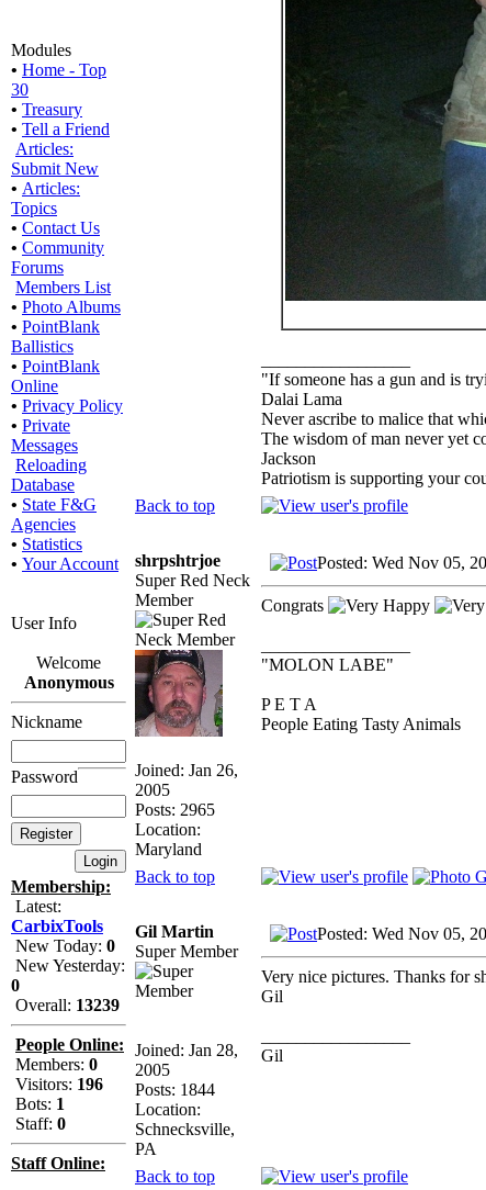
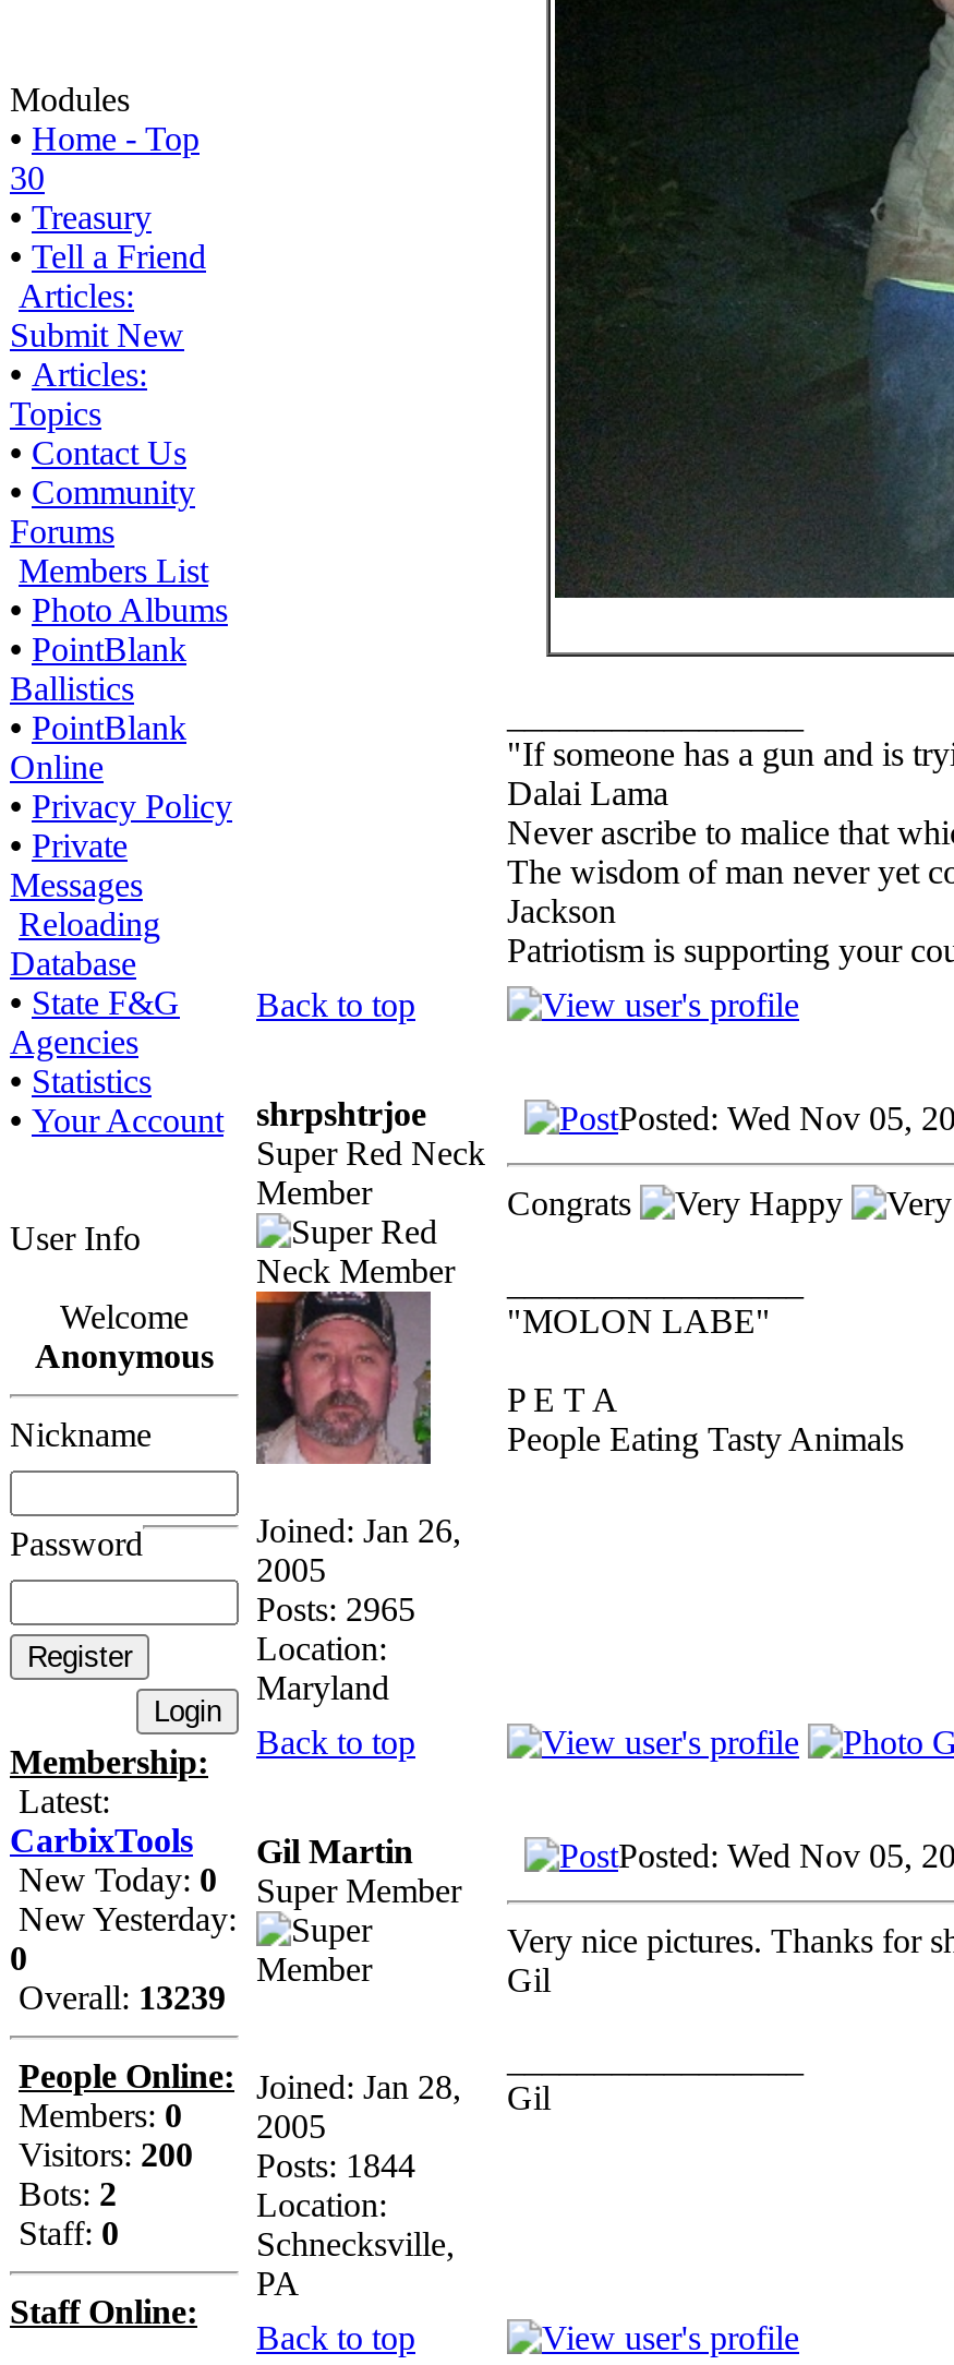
- Visitors: 196 Posts: 1844
+ Visitors: 200 Posts: 1844

- Bots: 1
+ Bots: 2
